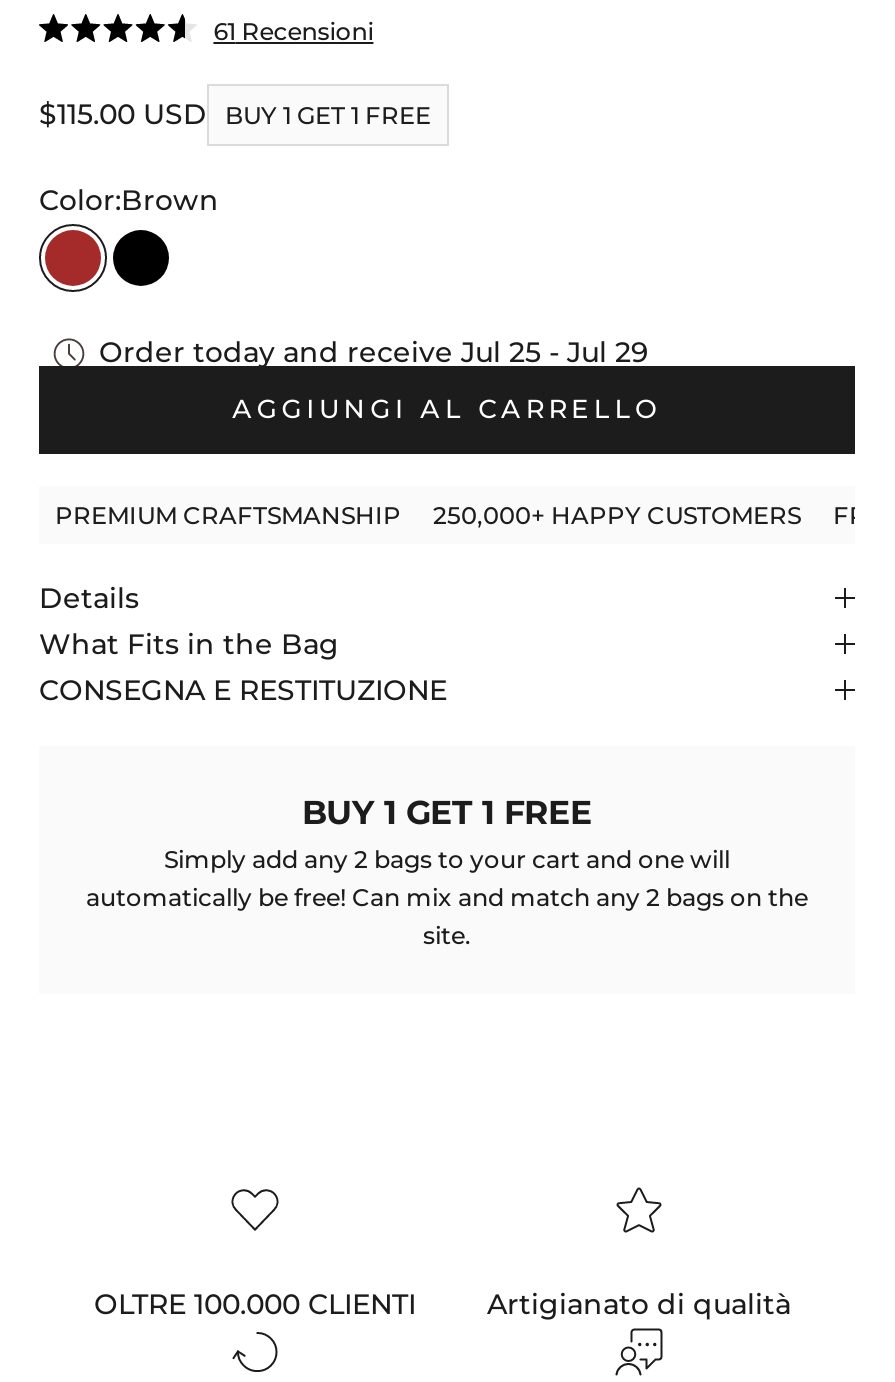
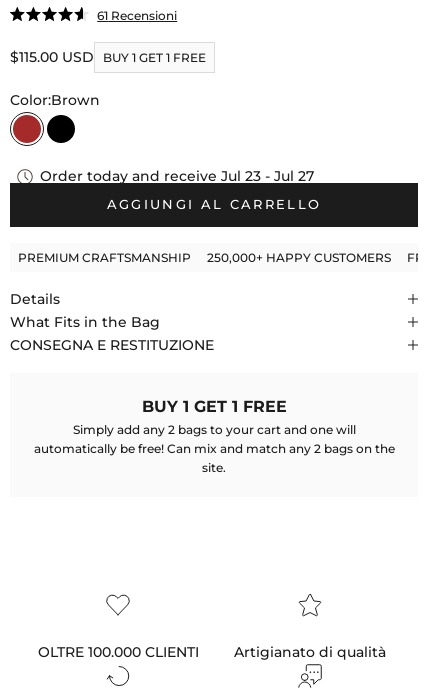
- Order today and receive Jul 25 - Jul 29
+ Order today and receive Jul 23 - Jul 27
